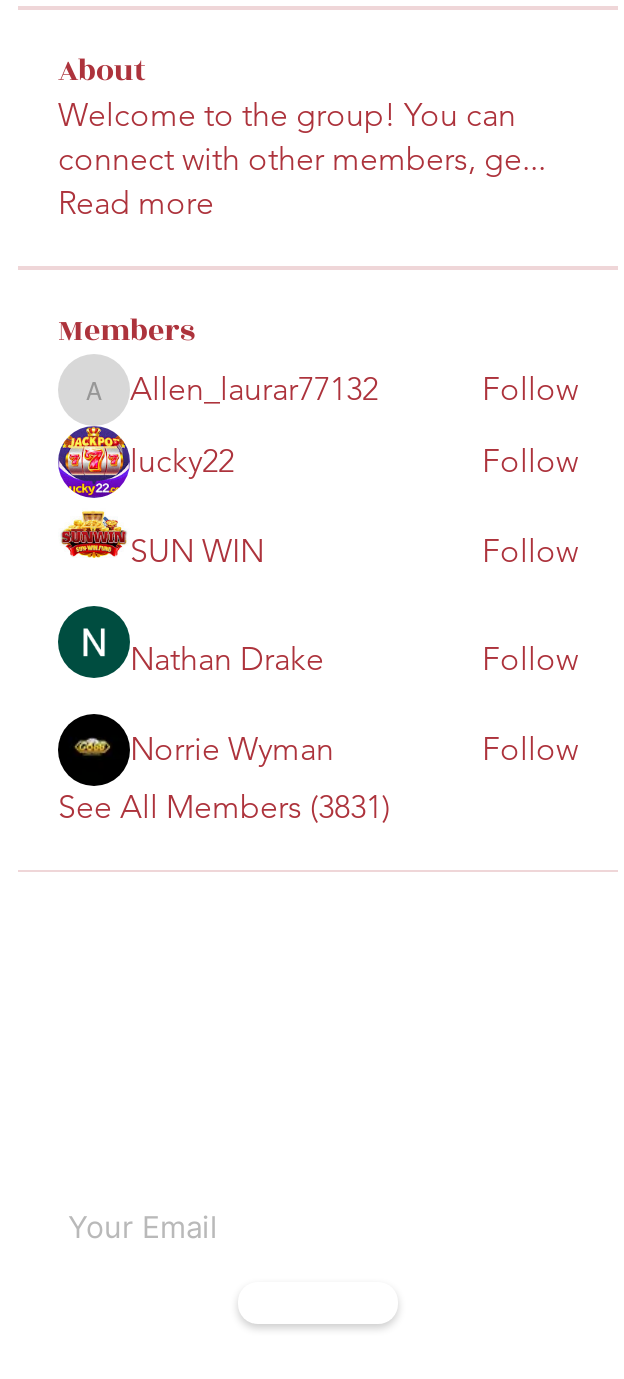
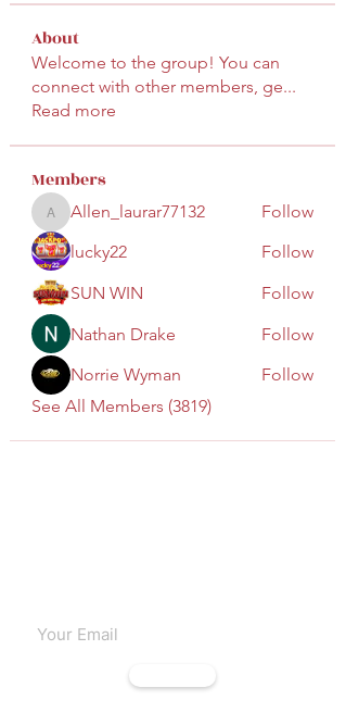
- [image]
- See All Members (3831)
+ [image]
+ See All Members (3819)
